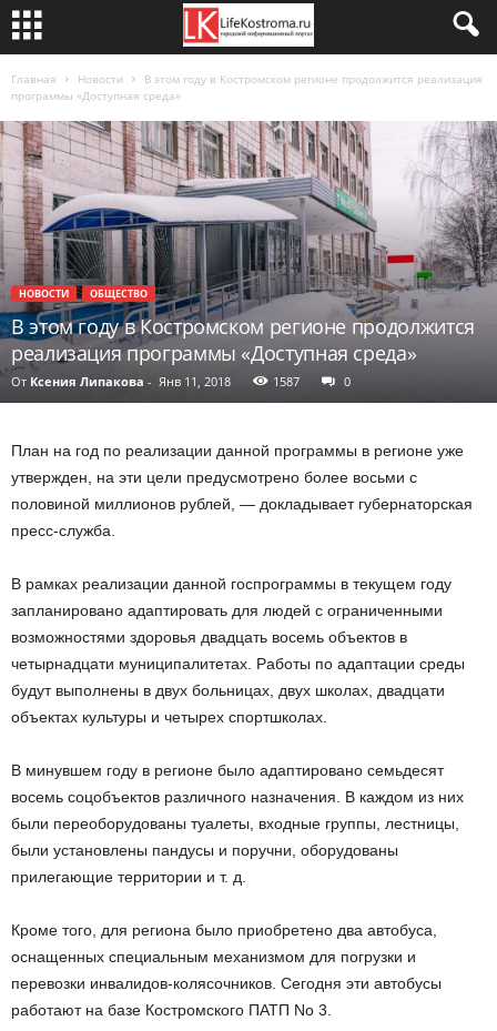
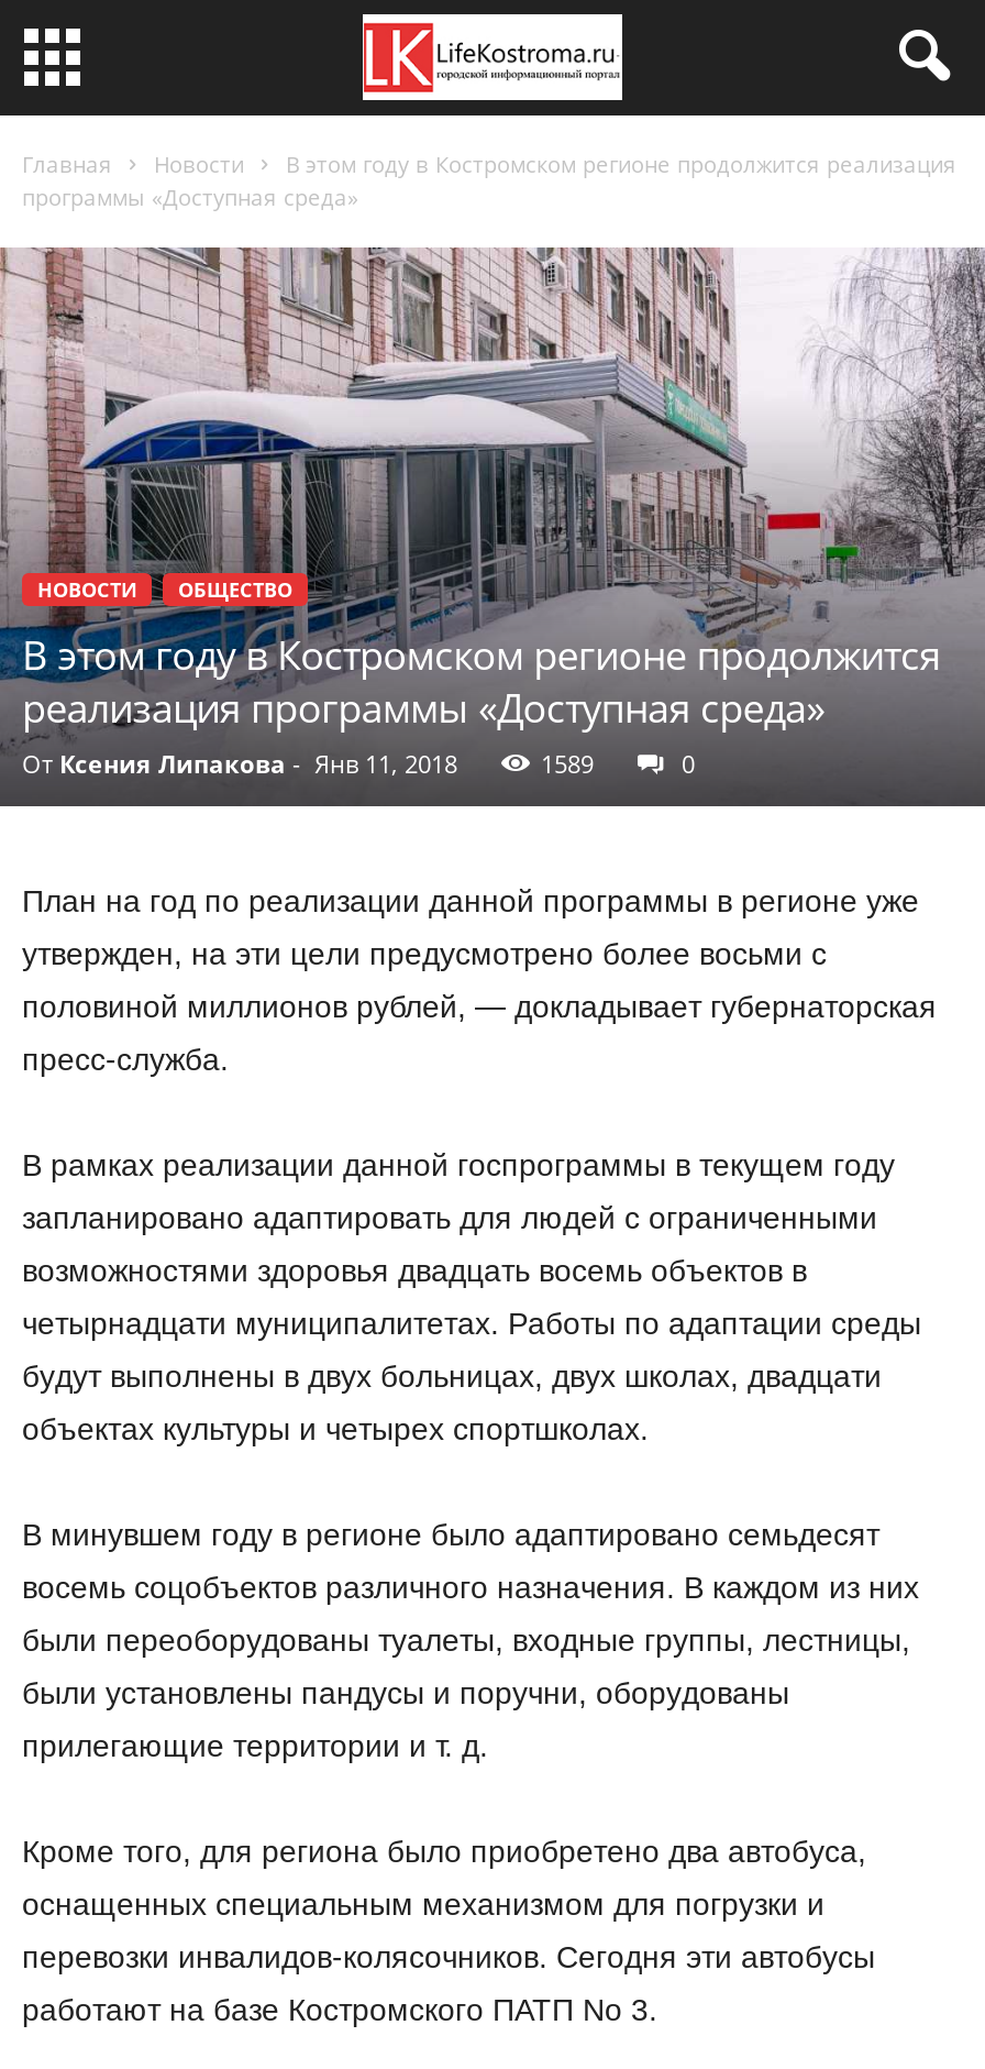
- 1587
+ 1589
